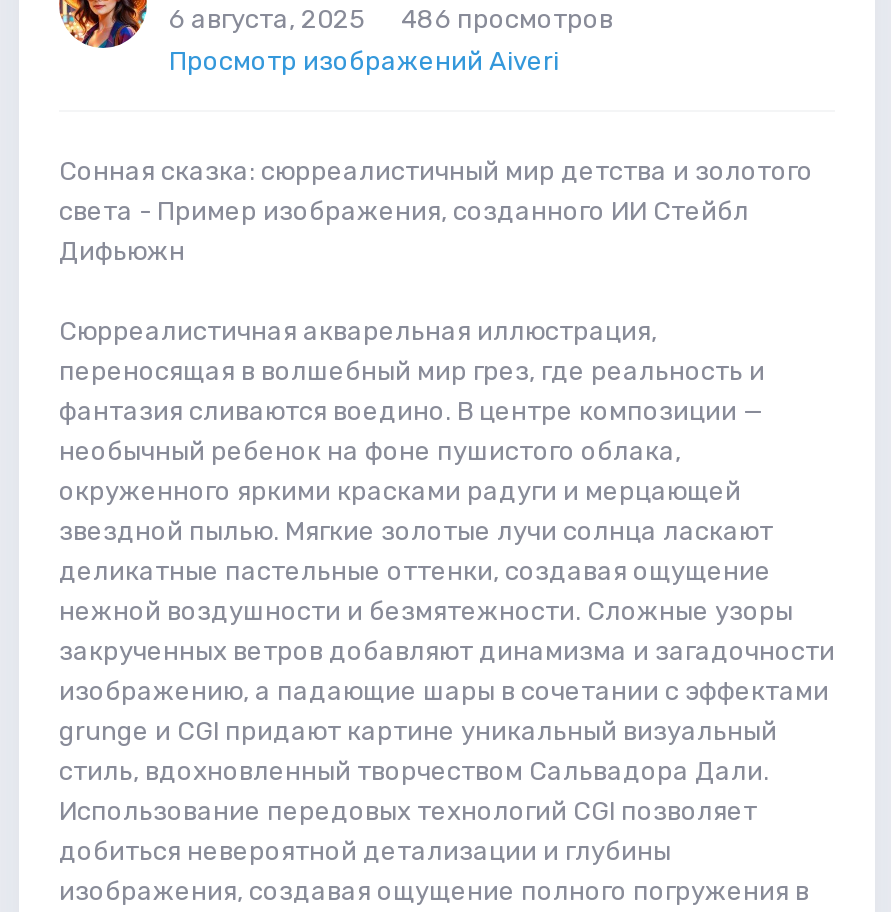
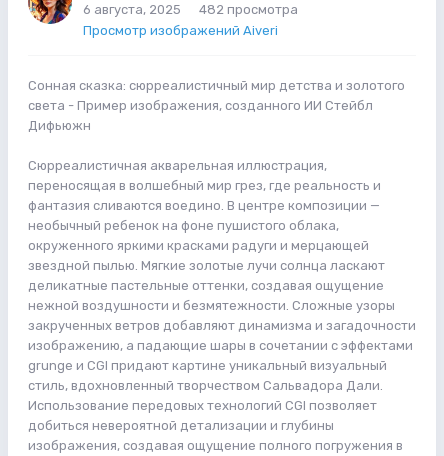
- 486 просмотров
+ 482 просмотра
